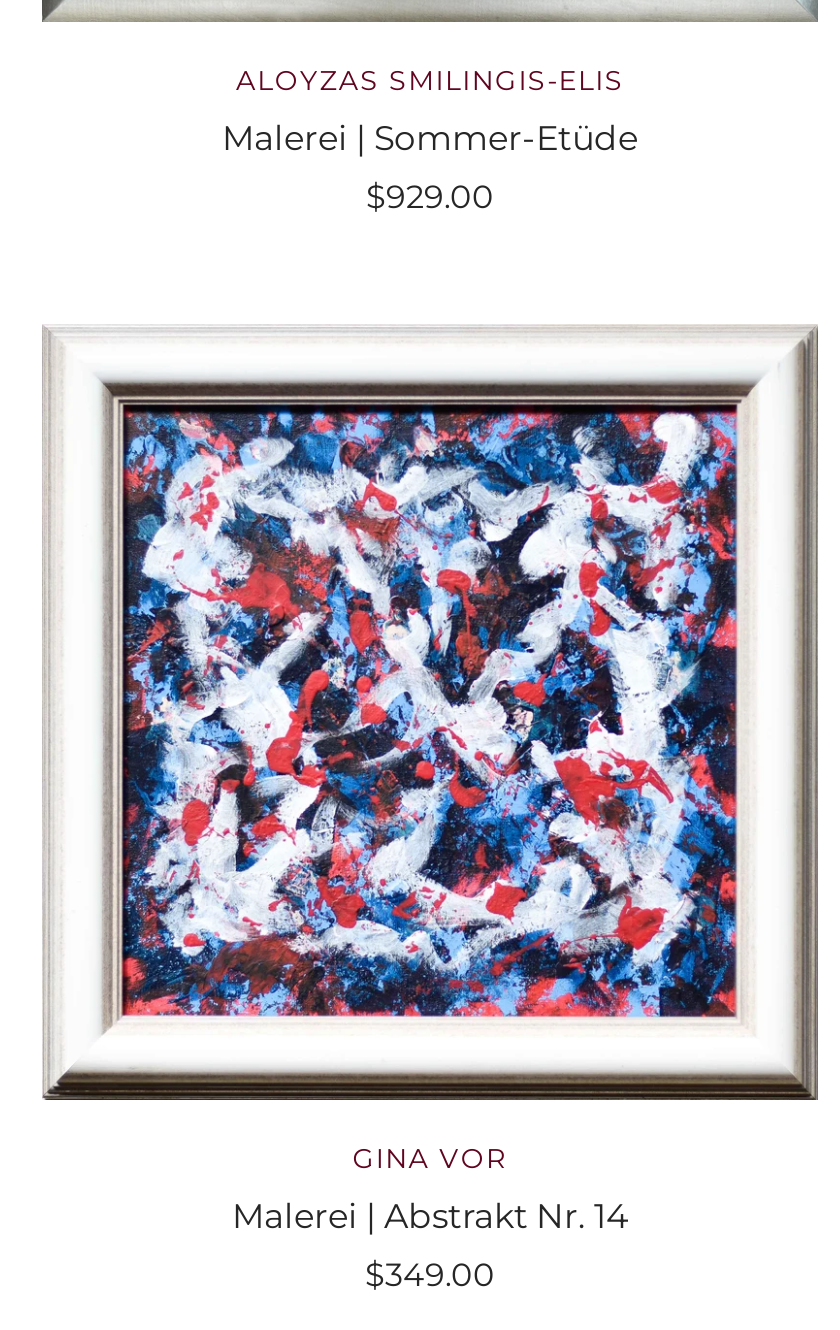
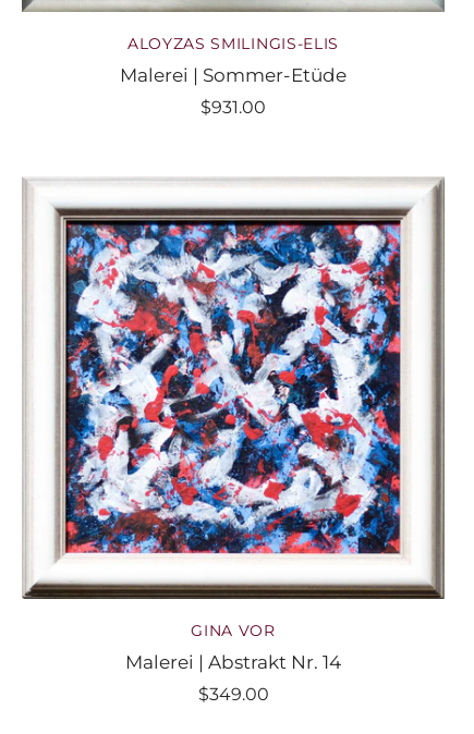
- $929.00
+ $931.00
